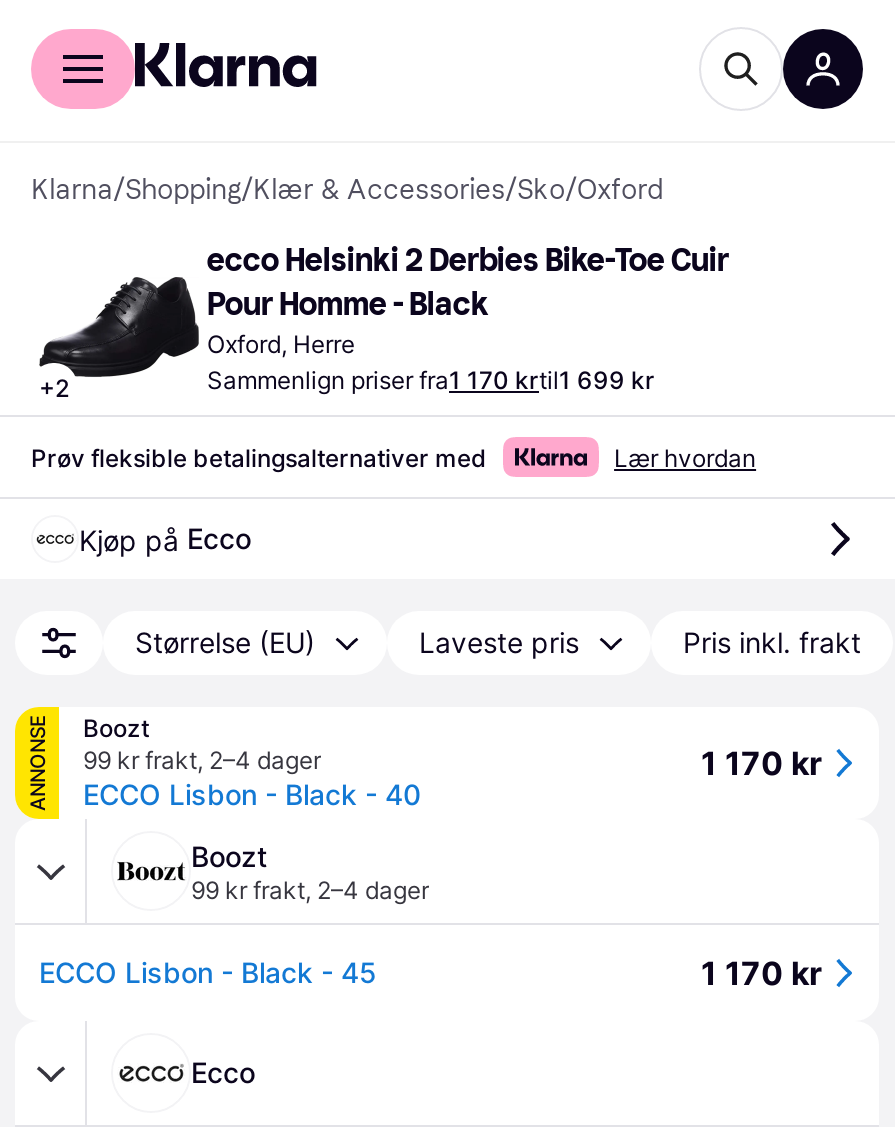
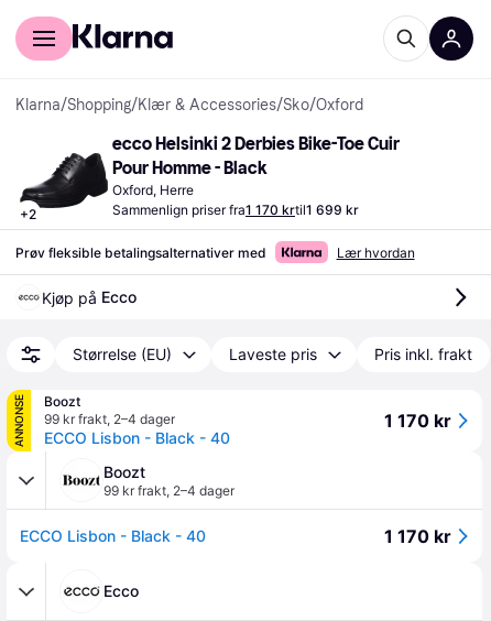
- ECCO Lisbon - Black - 45
+ ECCO Lisbon - Black - 40
